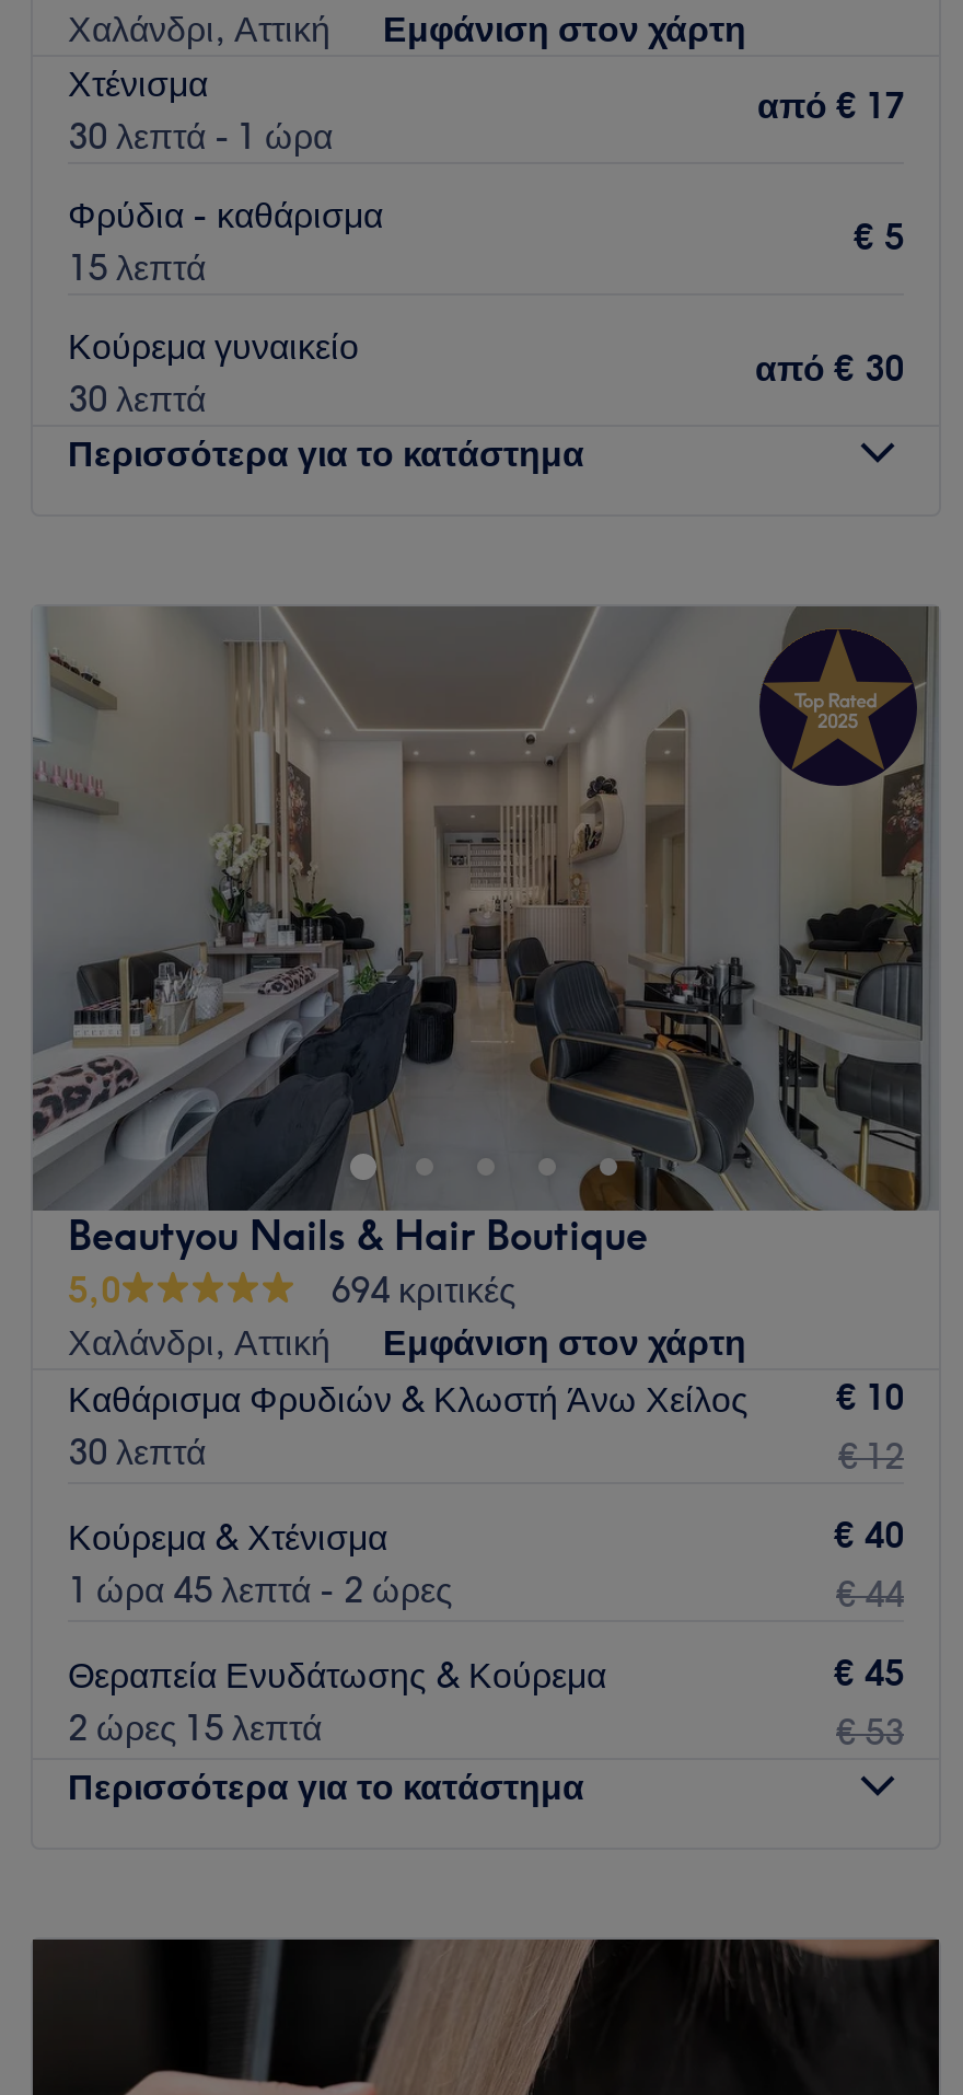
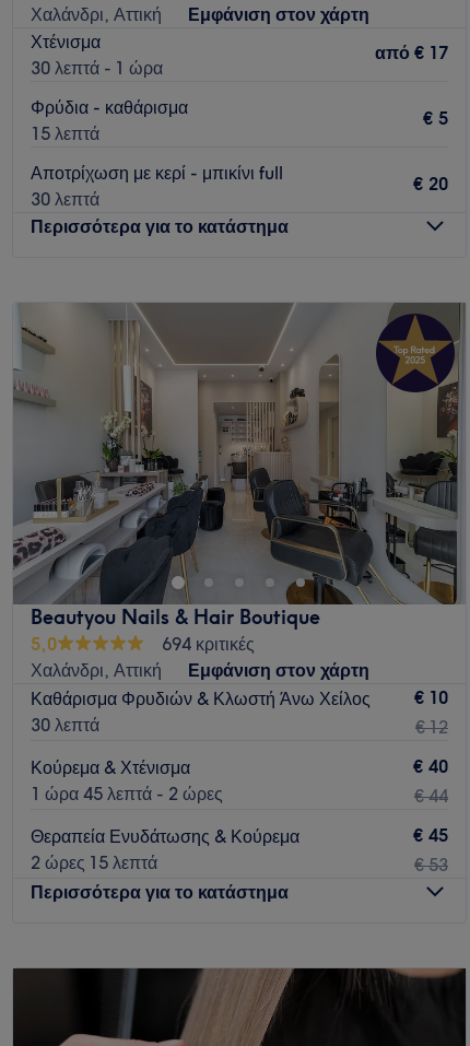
- Κούρεμα γυναικείο
+ Αποτρίχωση με κερί - μπικίνι full

- από € 30
+ € 20
